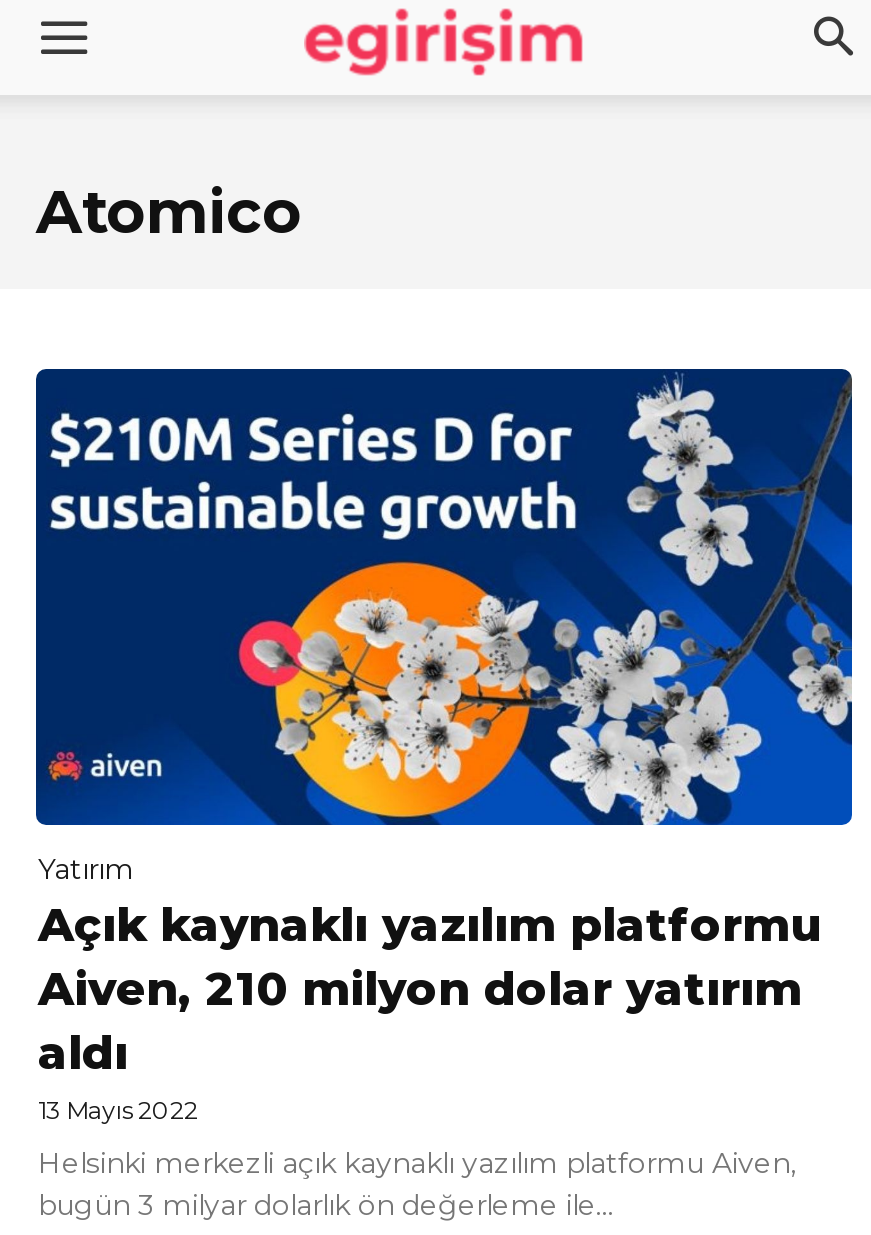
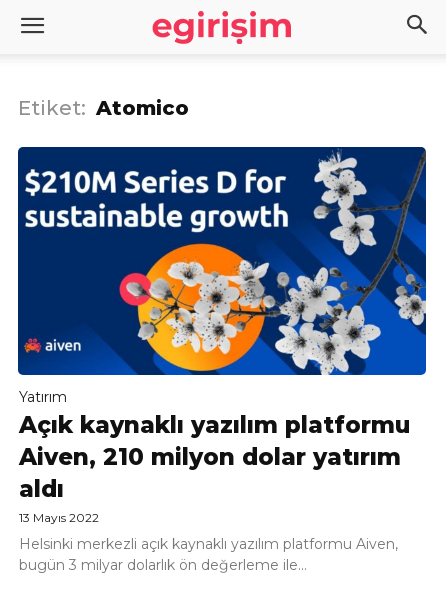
- Atomico
+ Etiket: Atomico
